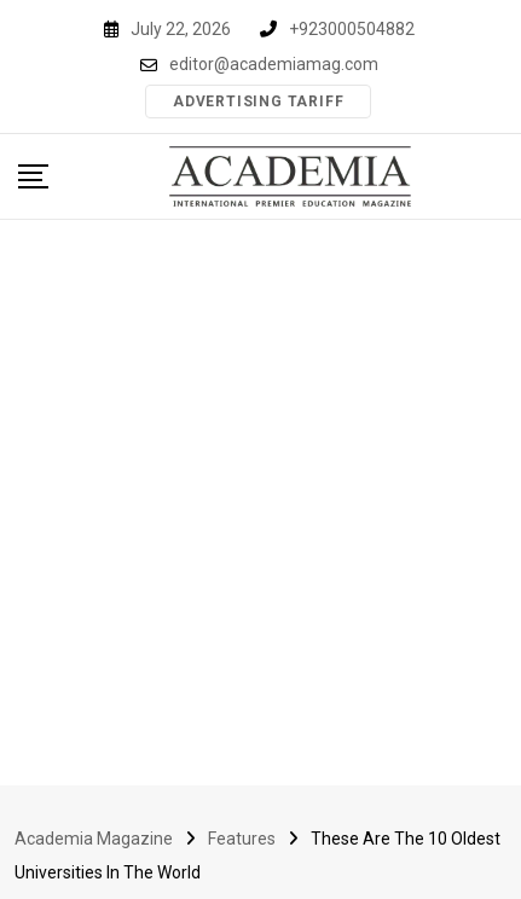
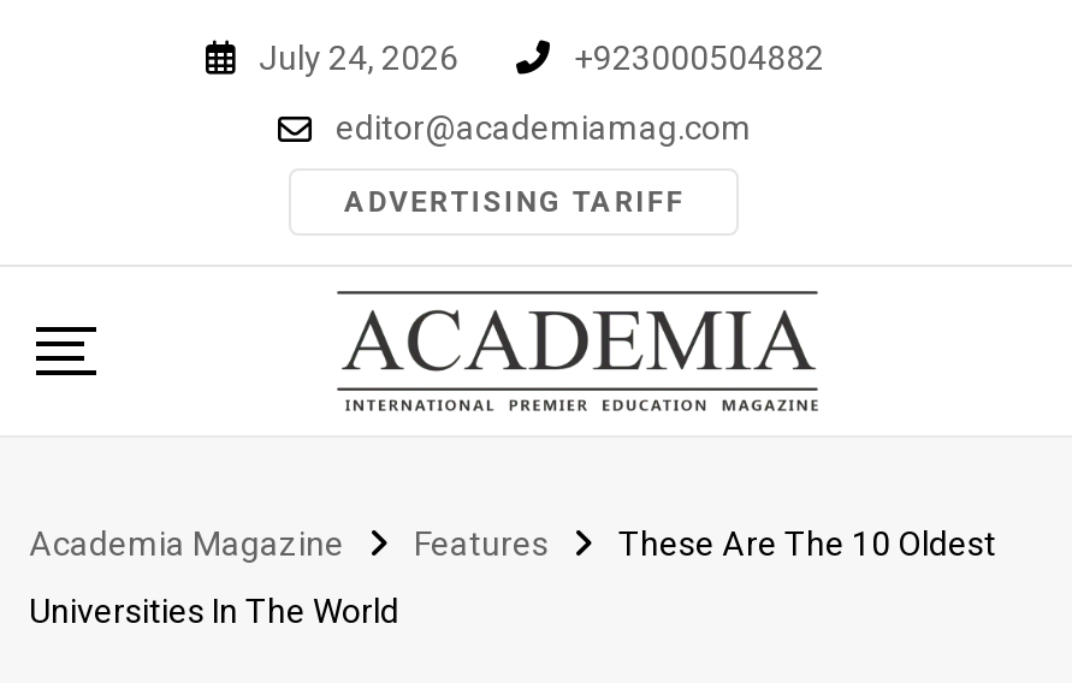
- July 22, 2026
+ July 24, 2026
